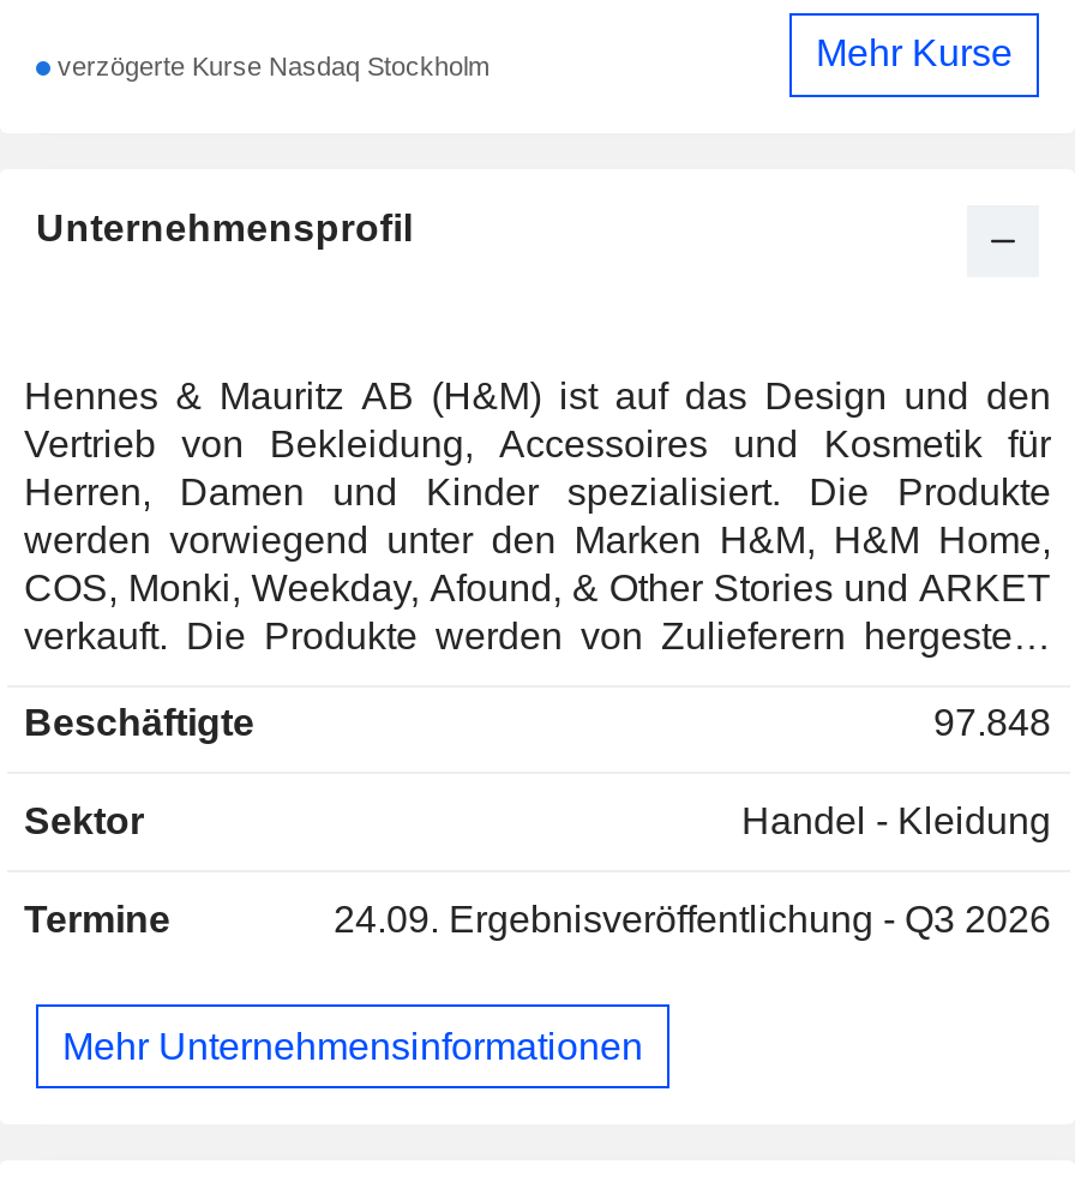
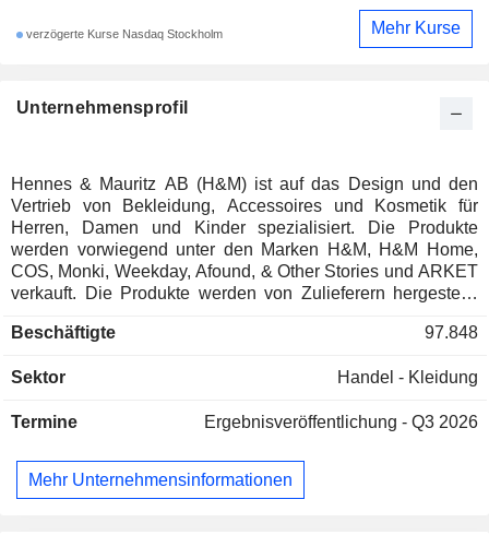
- 24.09. Ergebnisveröffentlichung - Q3 2026
+ Ergebnisveröffentlichung - Q3 2026
